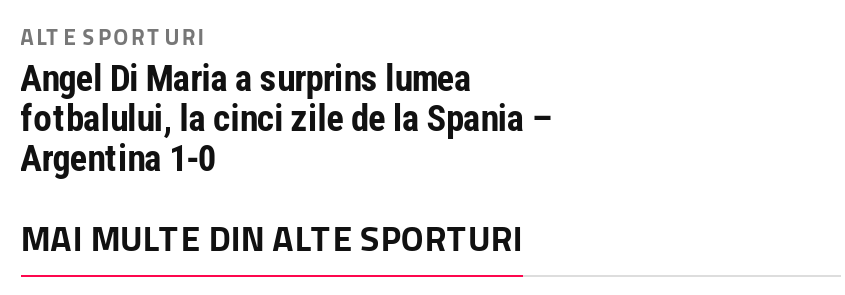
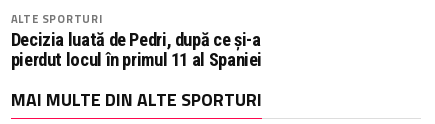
- Angel Di Maria a surprins lumea
- fotbalului, la cinci zile de la Spania –
- Argentina 1-0
+ Decizia luată de Pedri, după ce și-a
+ pierdut locul în primul 11 al Spaniei
